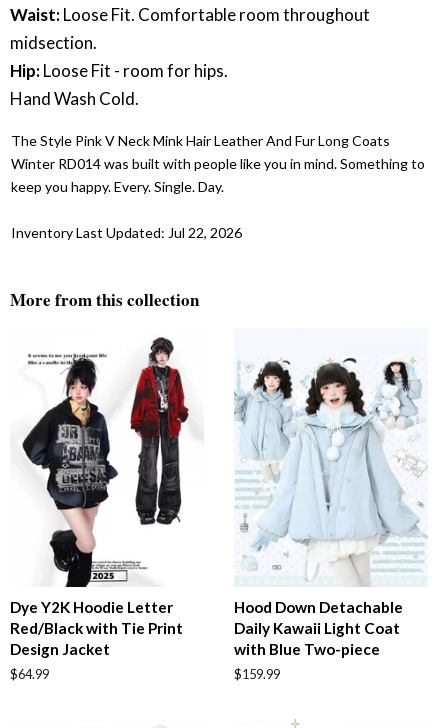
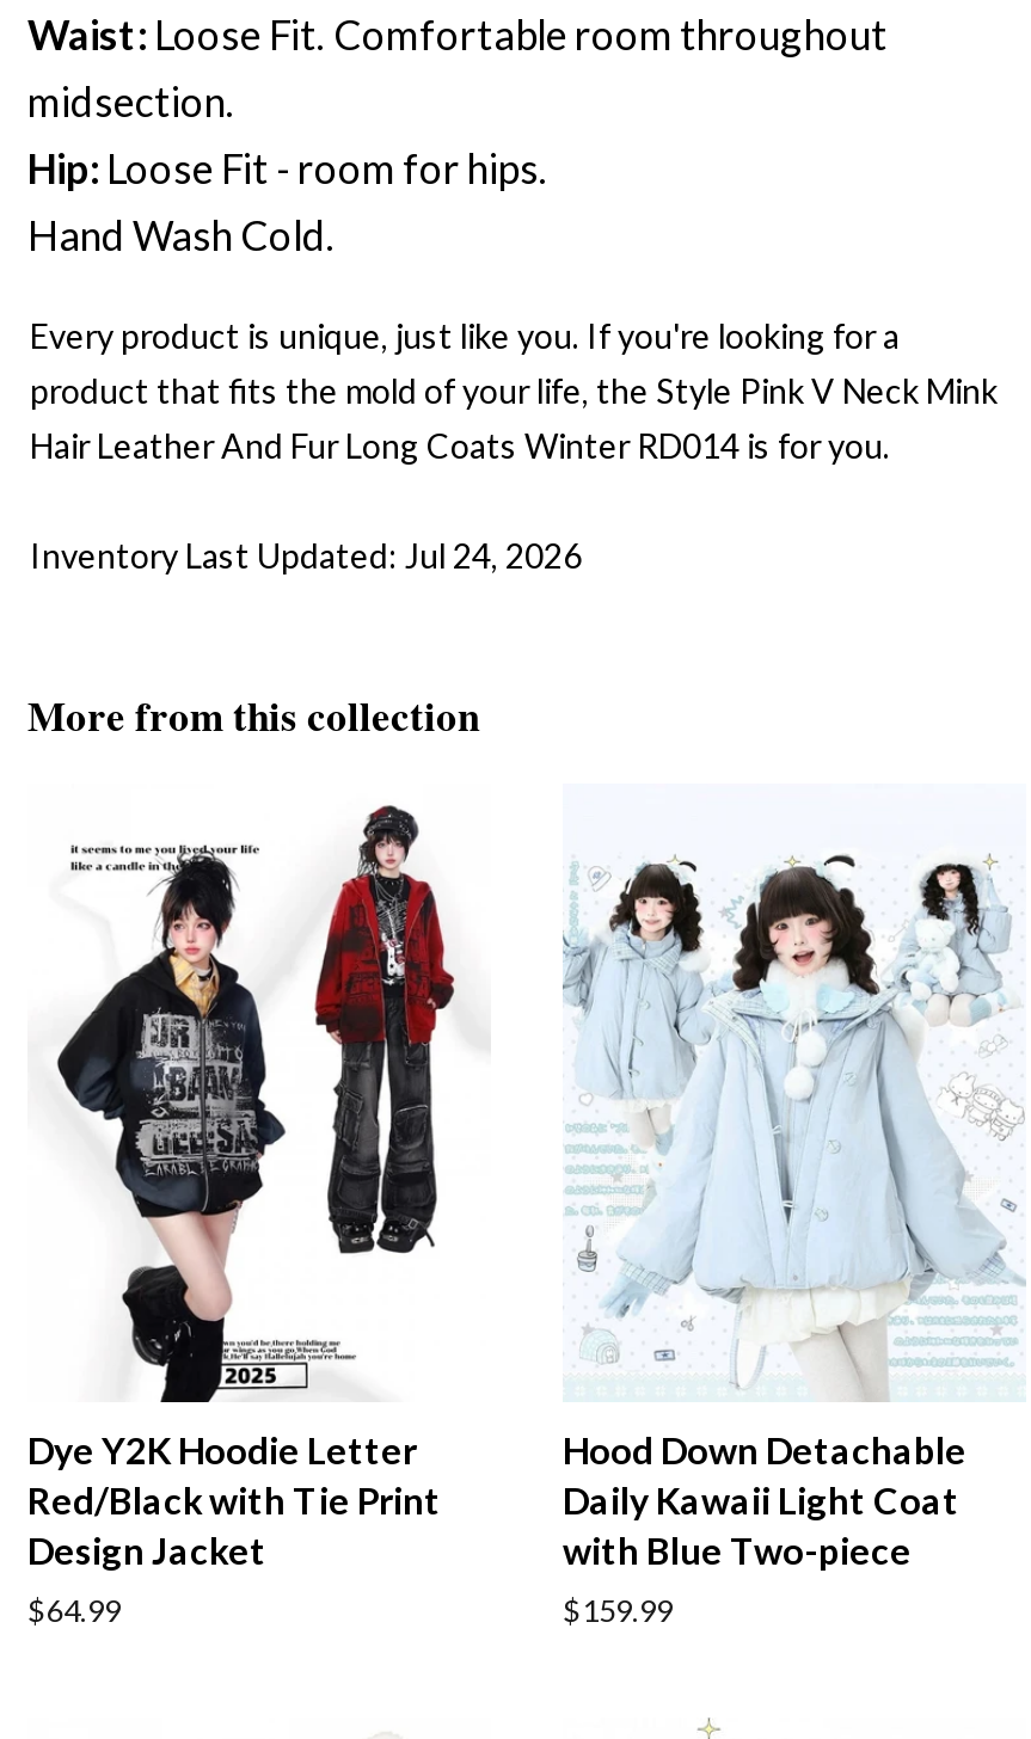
- The Style Pink V Neck Mink Hair Leather And Fur Long Coats
- Winter RD014 was built with people like you in mind. Something to
- keep you happy. Every. Single. Day.
+ Every product is unique, just like you. If you're looking for a
+ product that fits the mold of your life, the Style Pink V Neck Mink
+ Hair Leather And Fur Long Coats Winter RD014 is for you.

- Inventory Last Updated: Jul 22, 2026
+ Inventory Last Updated: Jul 24, 2026
